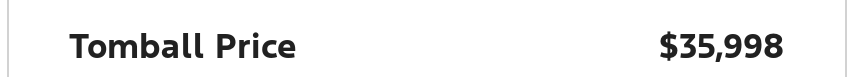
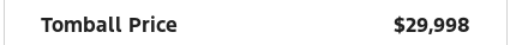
- $35,998
+ $29,998
